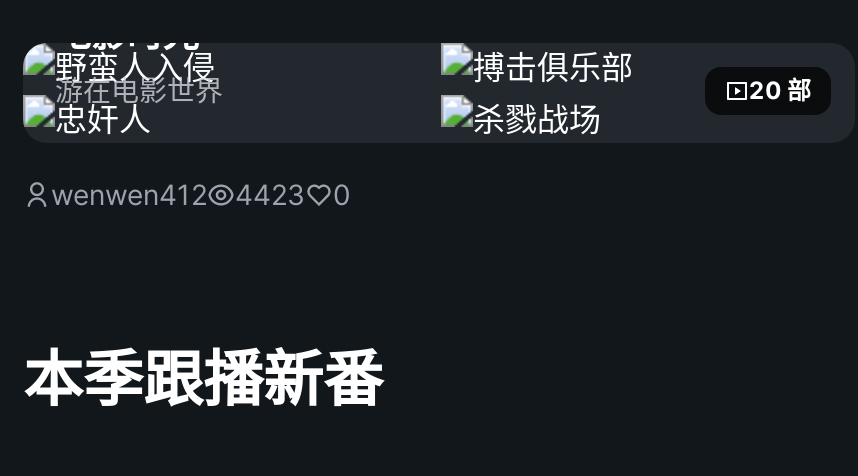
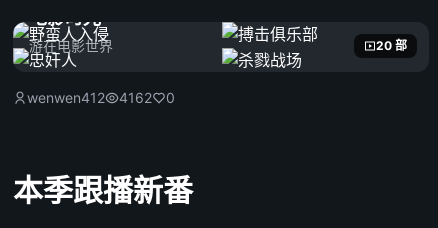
- wenwen412 4423 0
+ wenwen412 4162 0
